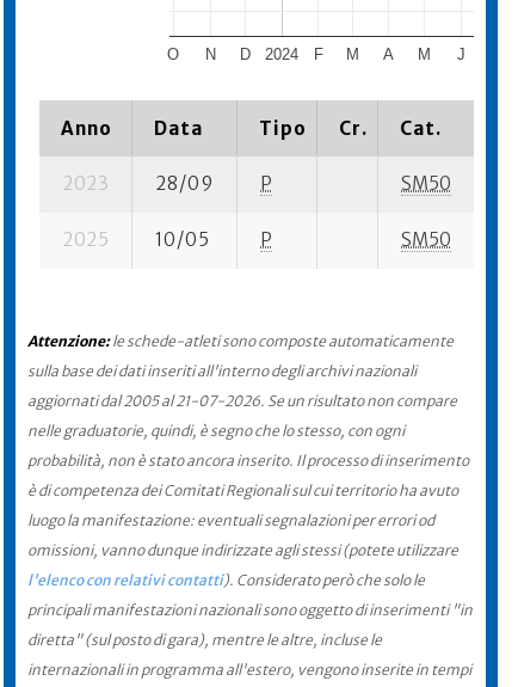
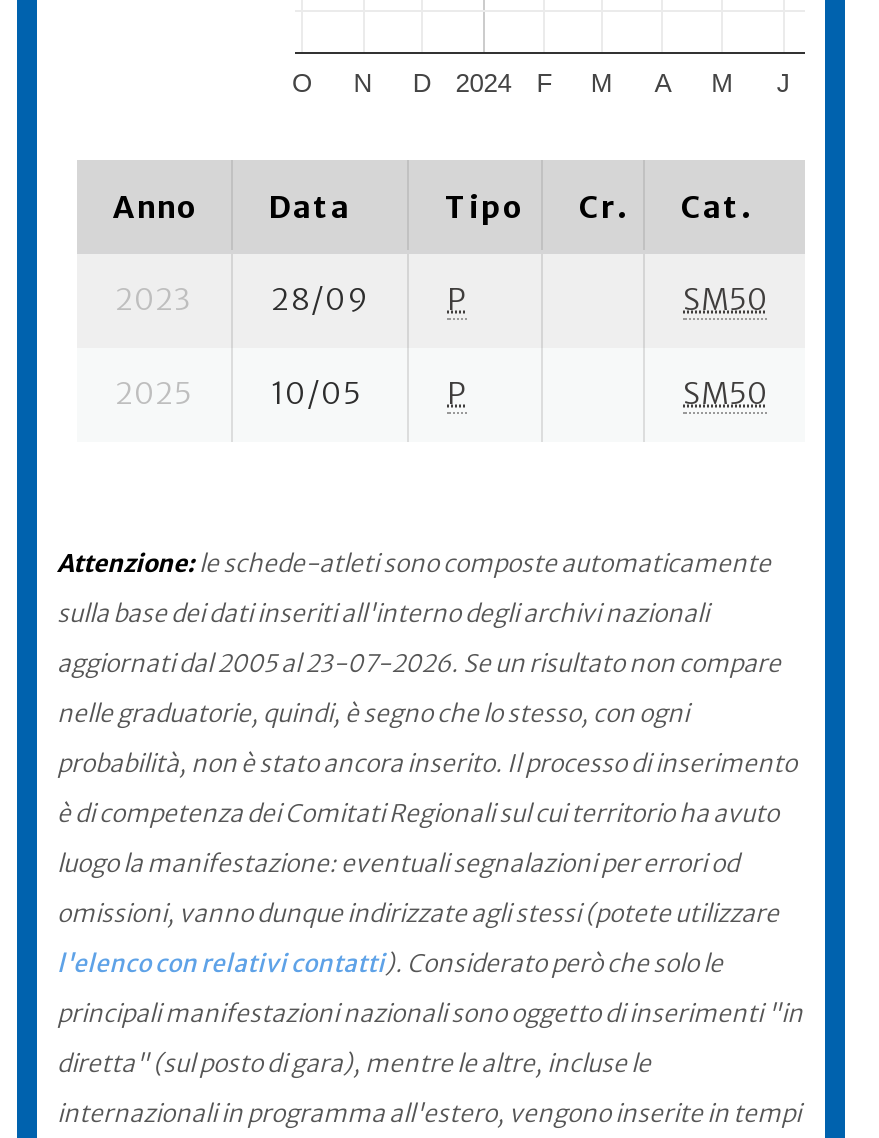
- aggiornati dal 2005 al 21-07-2026. Se un risultato non compare
+ aggiornati dal 2005 al 23-07-2026. Se un risultato non compare
